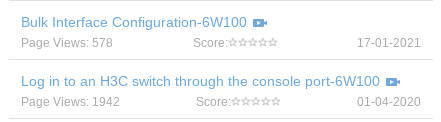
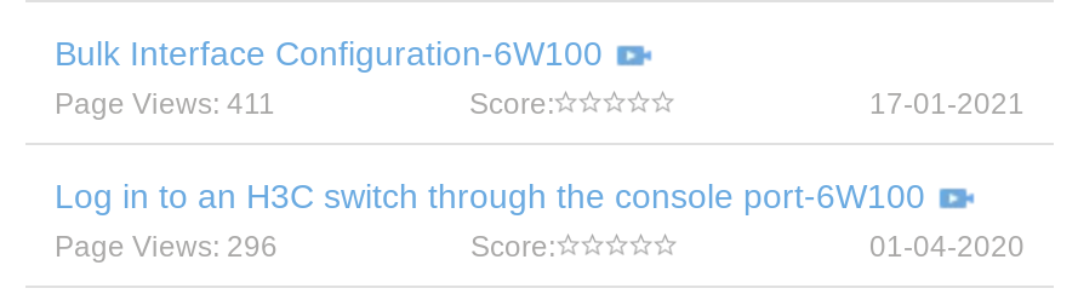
- Page Views: 578
+ Page Views: 411

- Page Views: 1942
+ Page Views: 296
